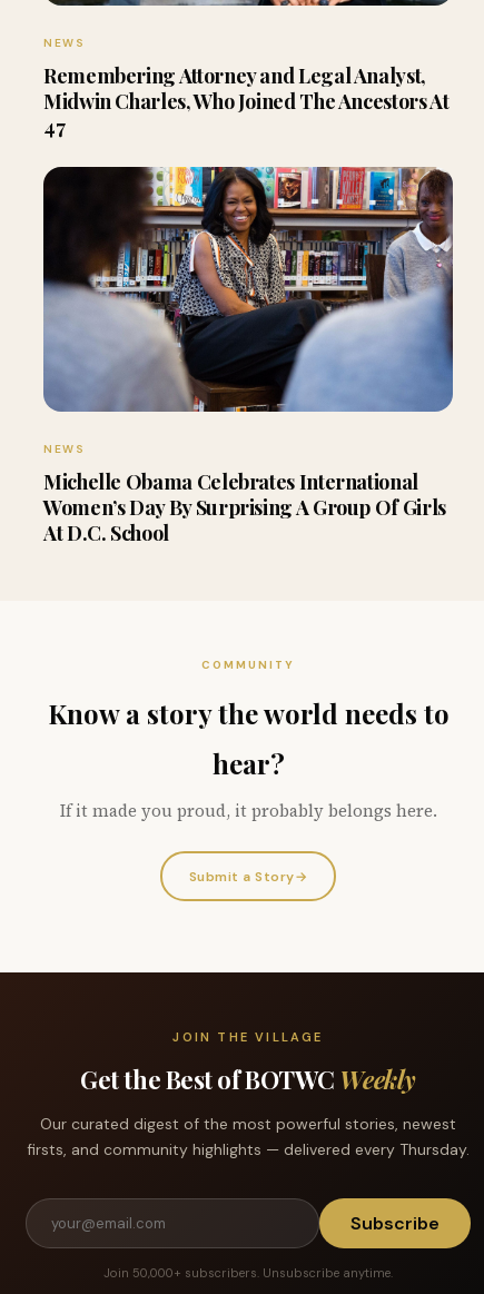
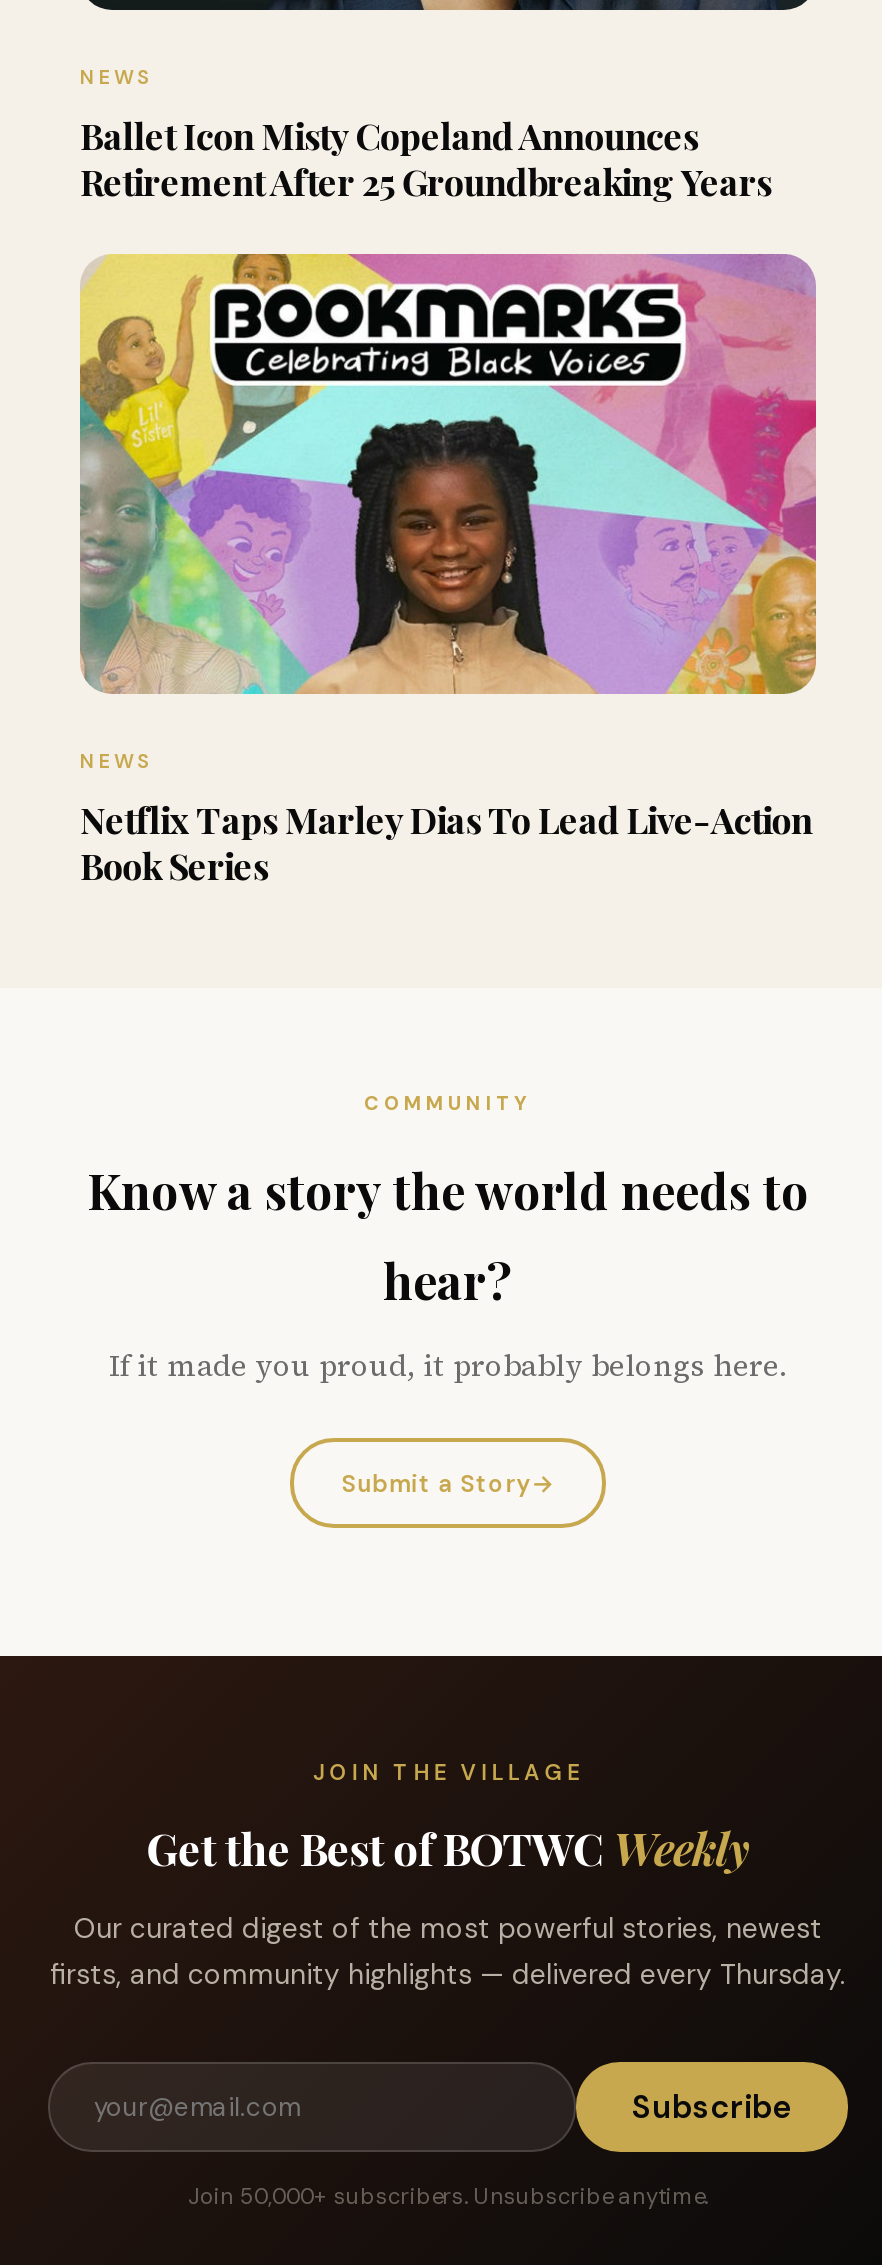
- Remembering Attorney and Legal Analyst,
- Midwin Charles, Who Joined The Ancestors At
- 47
+ Ballet Icon Misty Copeland Announces
+ Retirement After 25 Groundbreaking Years

- [image]
+ [image]

- Michelle Obama Celebrates International
- Women’s Day By Surprising A Group Of Girls
- At D.C. School
+ Netflix Taps Marley Dias To Lead Live-Action
+ Book Series
